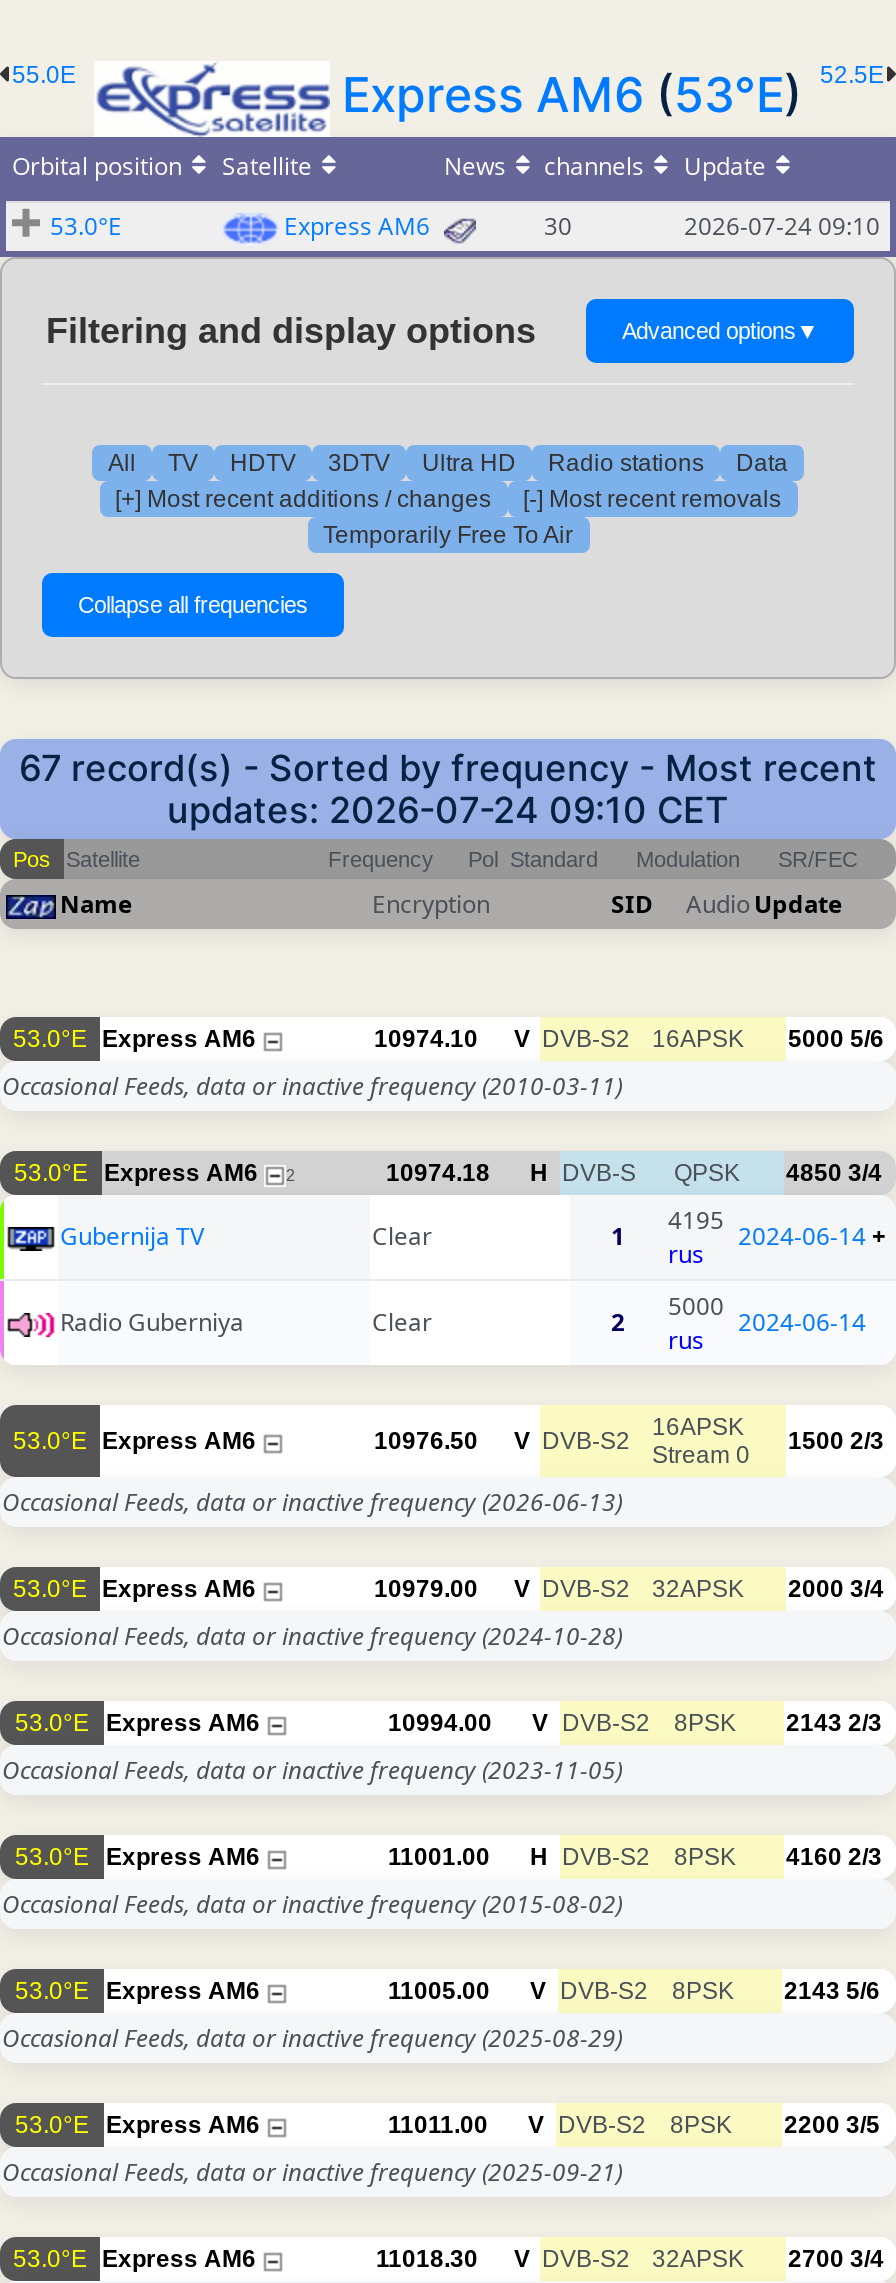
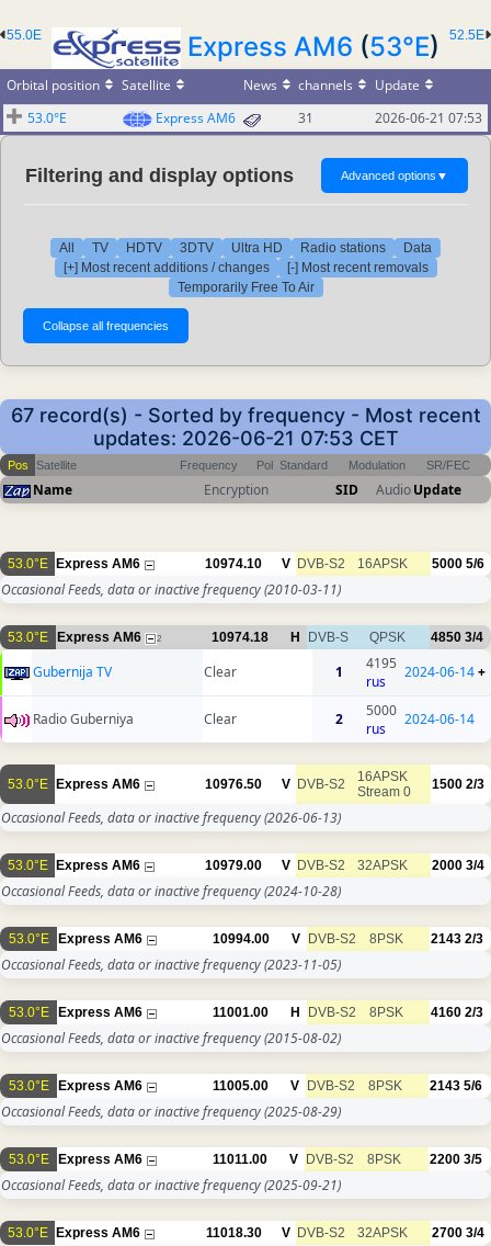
- 30
+ 31

- 2026-07-24 09:10
+ 2026-06-21 07:53

- updates: 2026-07-24 09:10 CET
+ updates: 2026-06-21 07:53 CET
